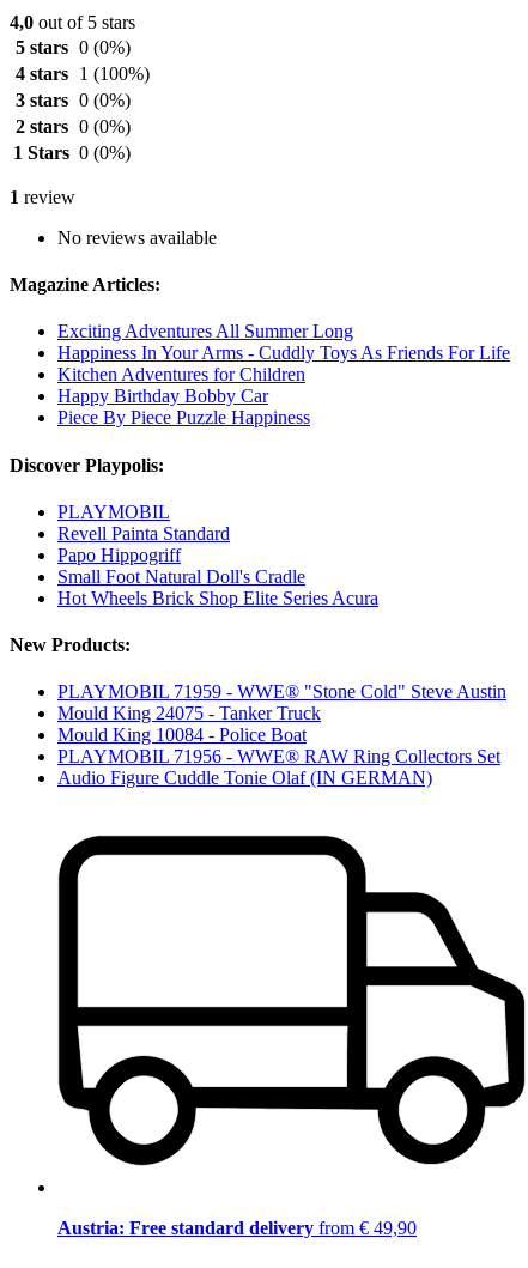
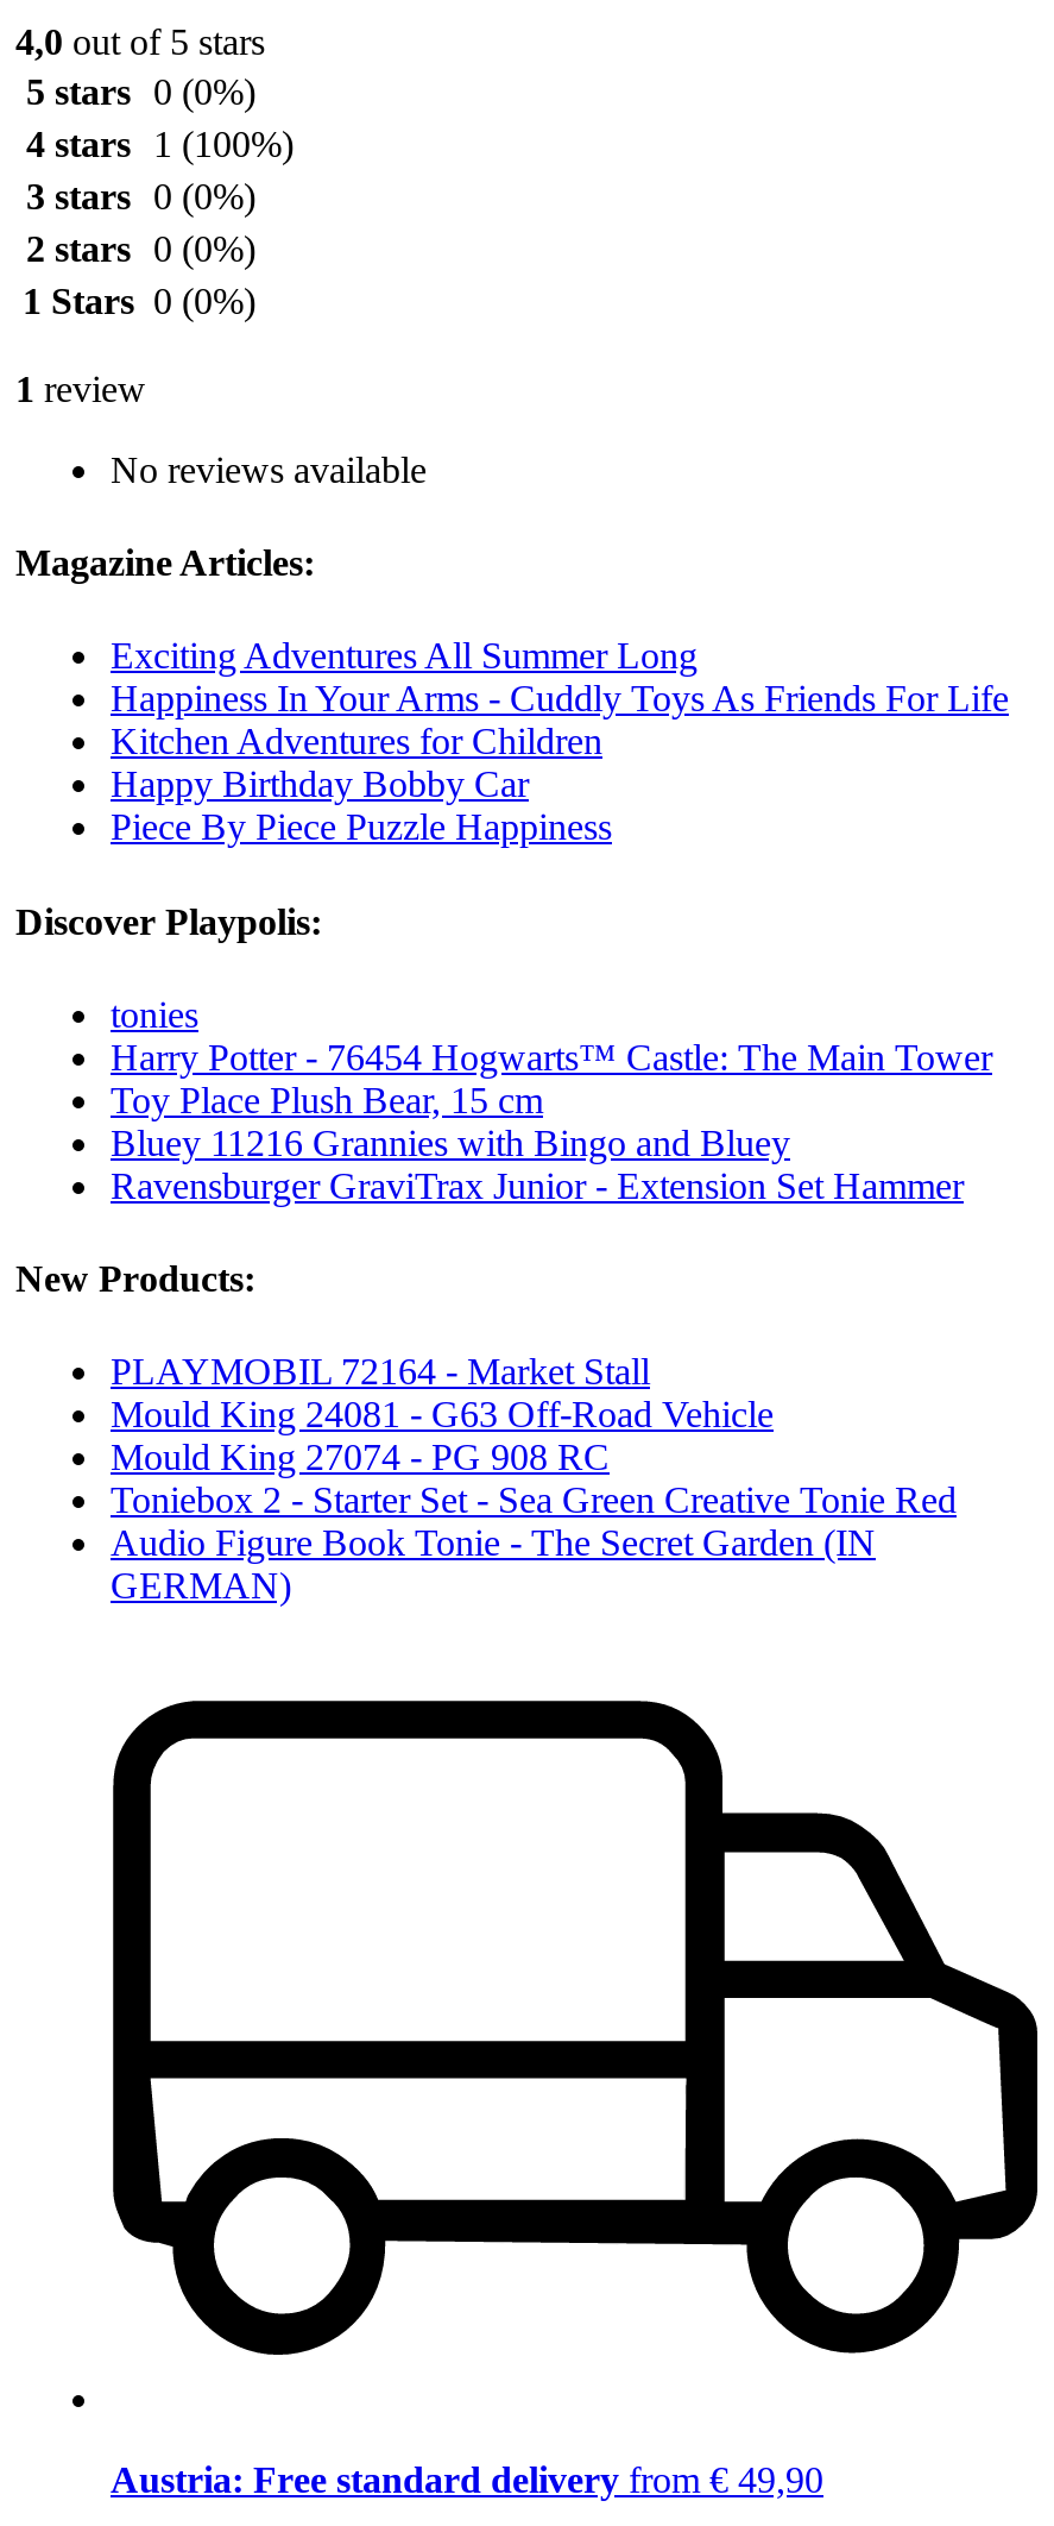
- PLAYMOBIL
- Revell Painta Standard
- Papo Hippogriff
- Small Foot Natural Doll's Cradle
- Hot Wheels Brick Shop Elite Series Acura
+ tonies
+ Harry Potter - 76454 Hogwarts™ Castle: The Main Tower
+ Toy Place Plush Bear, 15 cm
+ Bluey 11216 Grannies with Bingo and Bluey
+ Ravensburger GraviTrax Junior - Extension Set Hammer

- PLAYMOBIL 71959 - WWE® "Stone Cold" Steve Austin
- Mould King 24075 - Tanker Truck
- Mould King 10084 - Police Boat
- PLAYMOBIL 71956 - WWE® RAW Ring Collectors Set
- Audio Figure Cuddle Tonie Olaf (IN GERMAN)
+ PLAYMOBIL 72164 - Market Stall
+ Mould King 24081 - G63 Off-Road Vehicle
+ Mould King 27074 - PG 908 RC
+ Toniebox 2 - Starter Set - Sea Green Creative Tonie Red
+ Audio Figure Book Tonie - The Secret Garden (IN
+ GERMAN)
